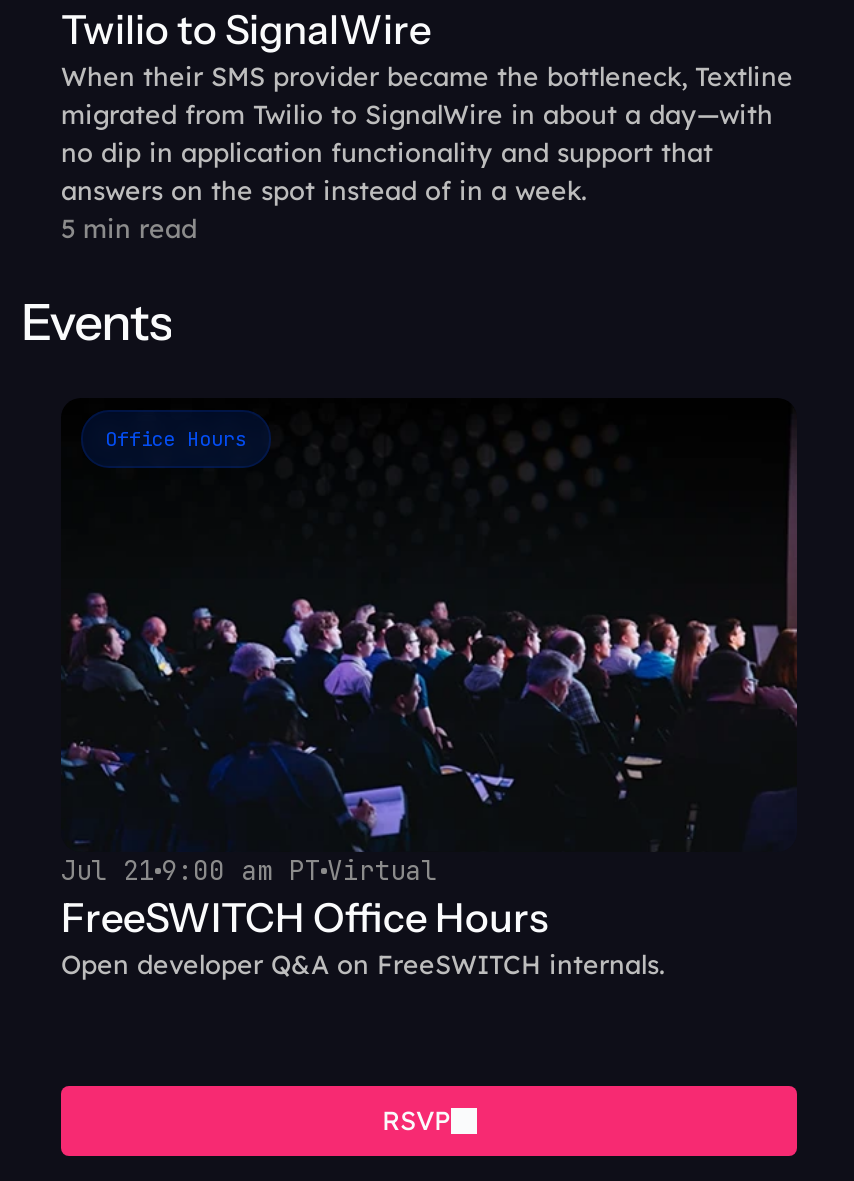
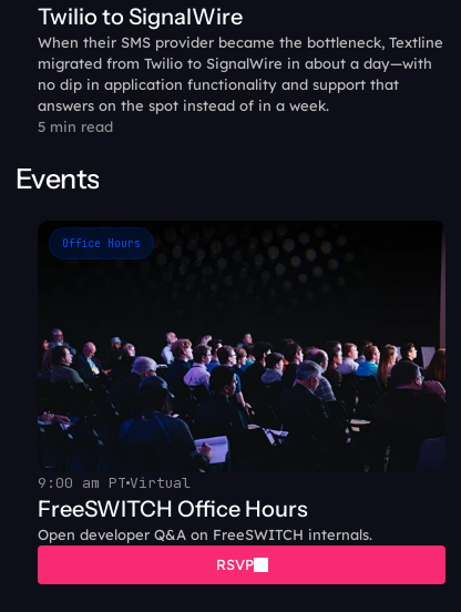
- Jul 21 9:00 am PT Virtual
+ 9:00 am PT Virtual
